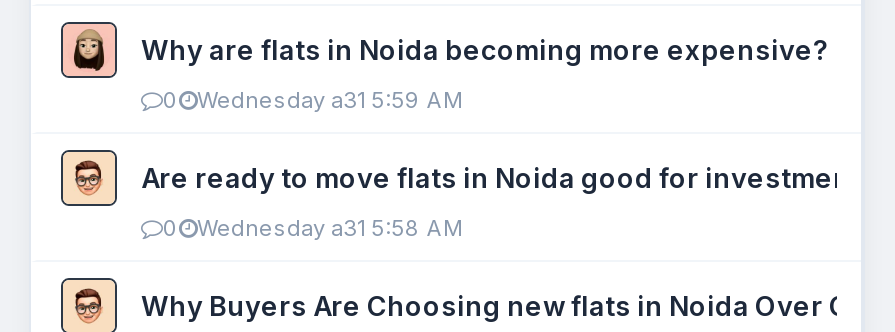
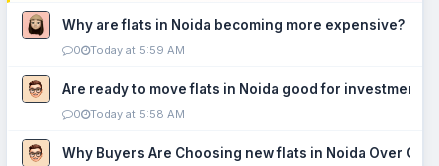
- Wednesday a31 5:59 AM
+ Today at 5:59 AM

- Wednesday a31 5:58 AM
+ Today at 5:58 AM
